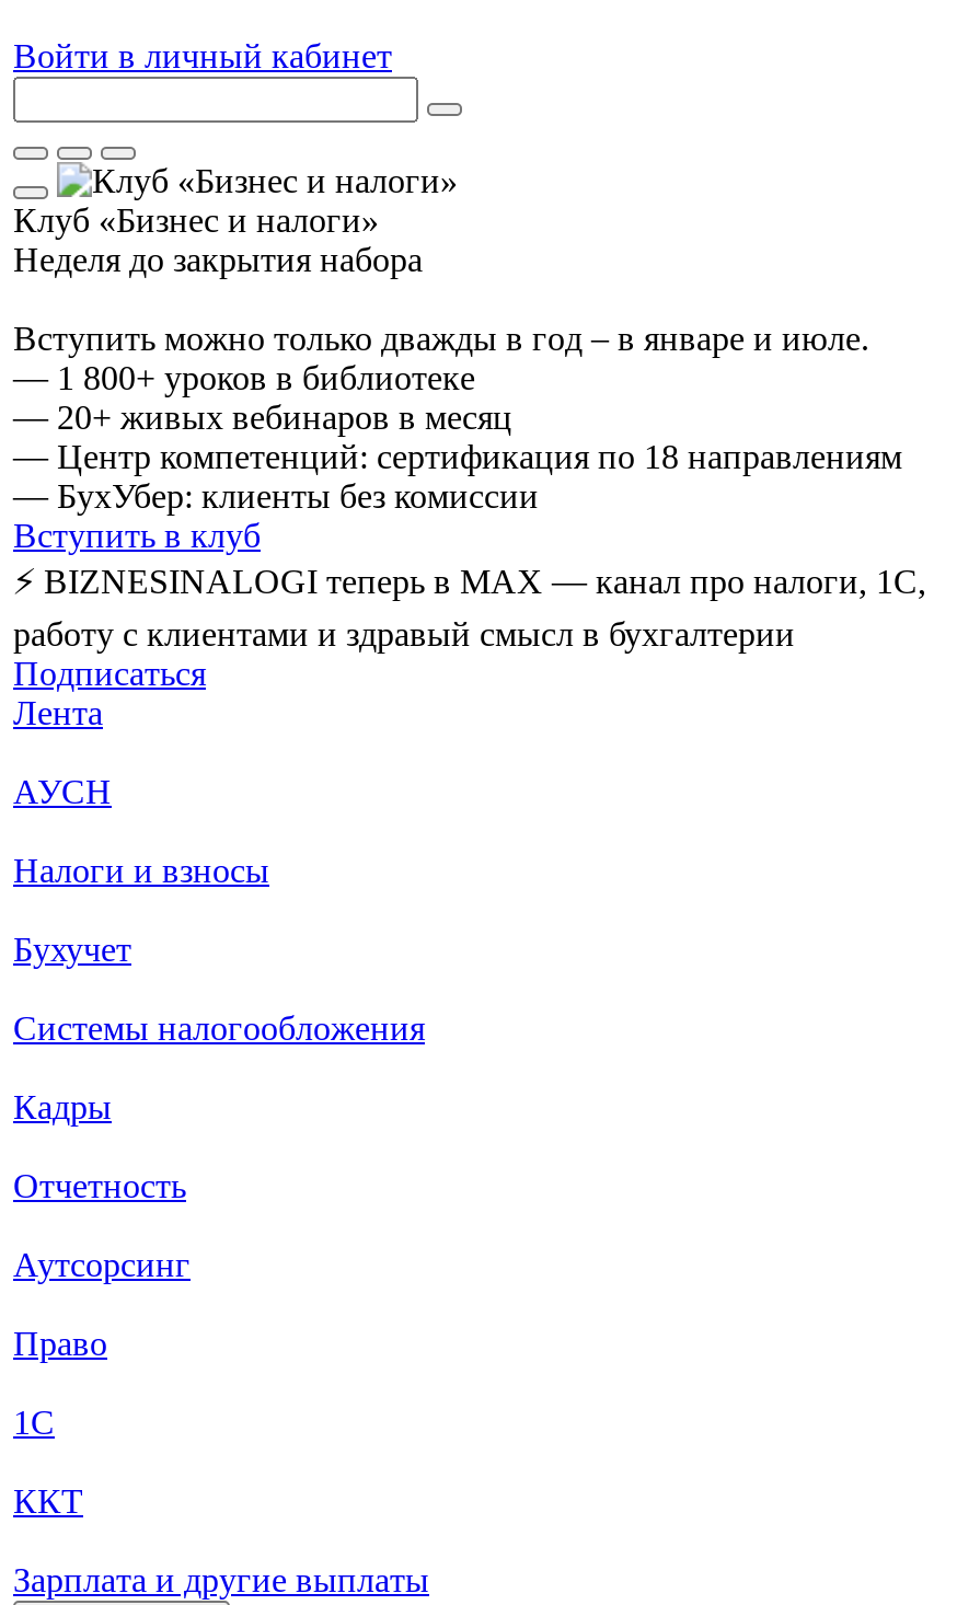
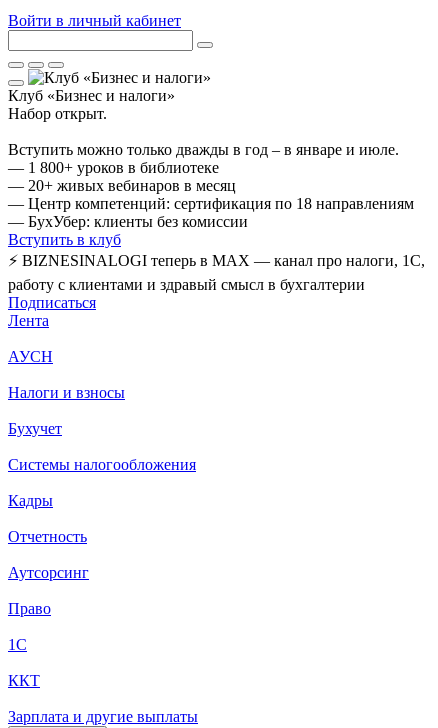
- Неделя до закрытия набора
+ Набор открыт.
